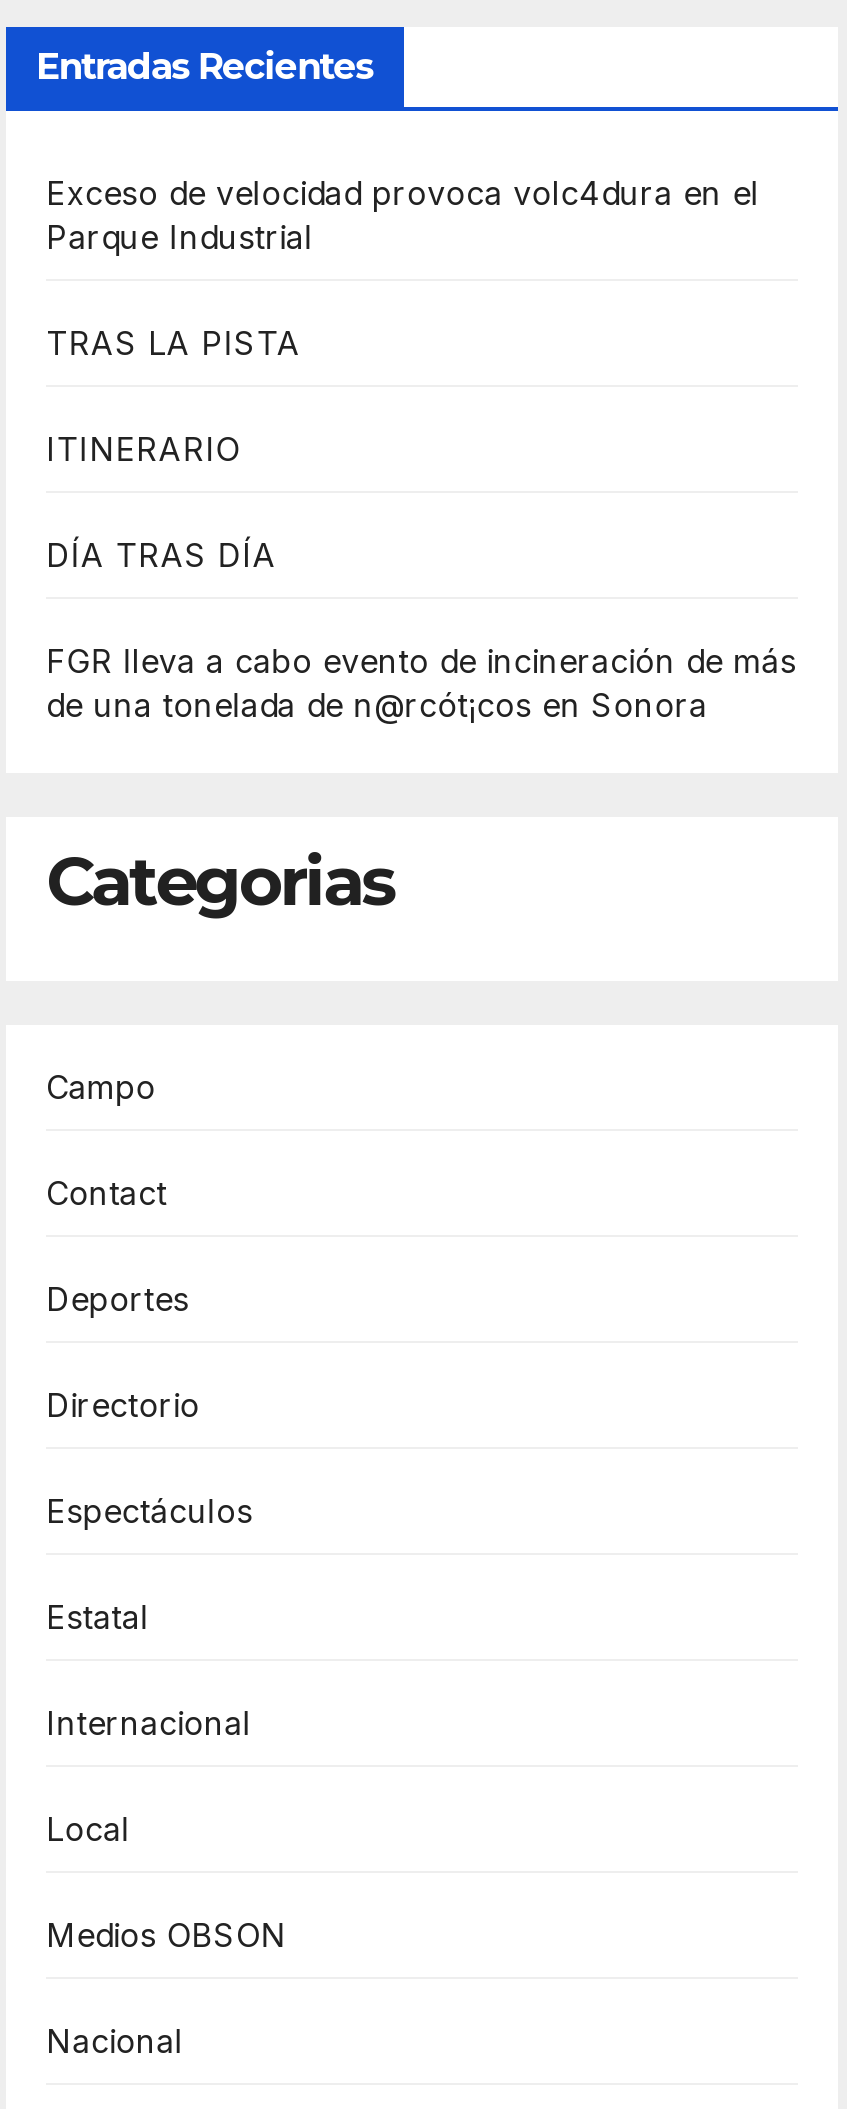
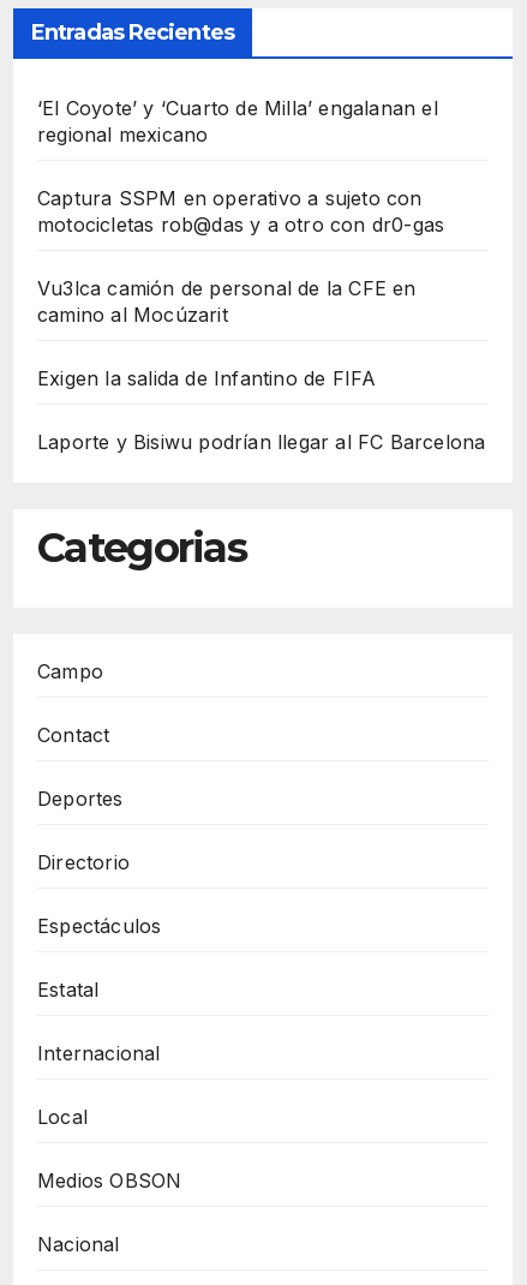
- Exceso de velocidad provoca volc4dura en el
- Parque Industrial
+ ‘El Coyote’ y ‘Cuarto de Milla’ engalanan el
+ regional mexicano

- TRAS LA PISTA
+ Captura SSPM en operativo a sujeto con
+ motocicletas rob@das y a otro con dr0-gas

- ITINERARIO
+ Vu3lca camión de personal de la CFE en
+ camino al Mocúzarit

- DÍA TRAS DÍA
+ Exigen la salida de Infantino de FIFA

- FGR lleva a cabo evento de incineración de más
- de una tonelada de n@rcót¡cos en Sonora
+ Laporte y Bisiwu podrían llegar al FC Barcelona
